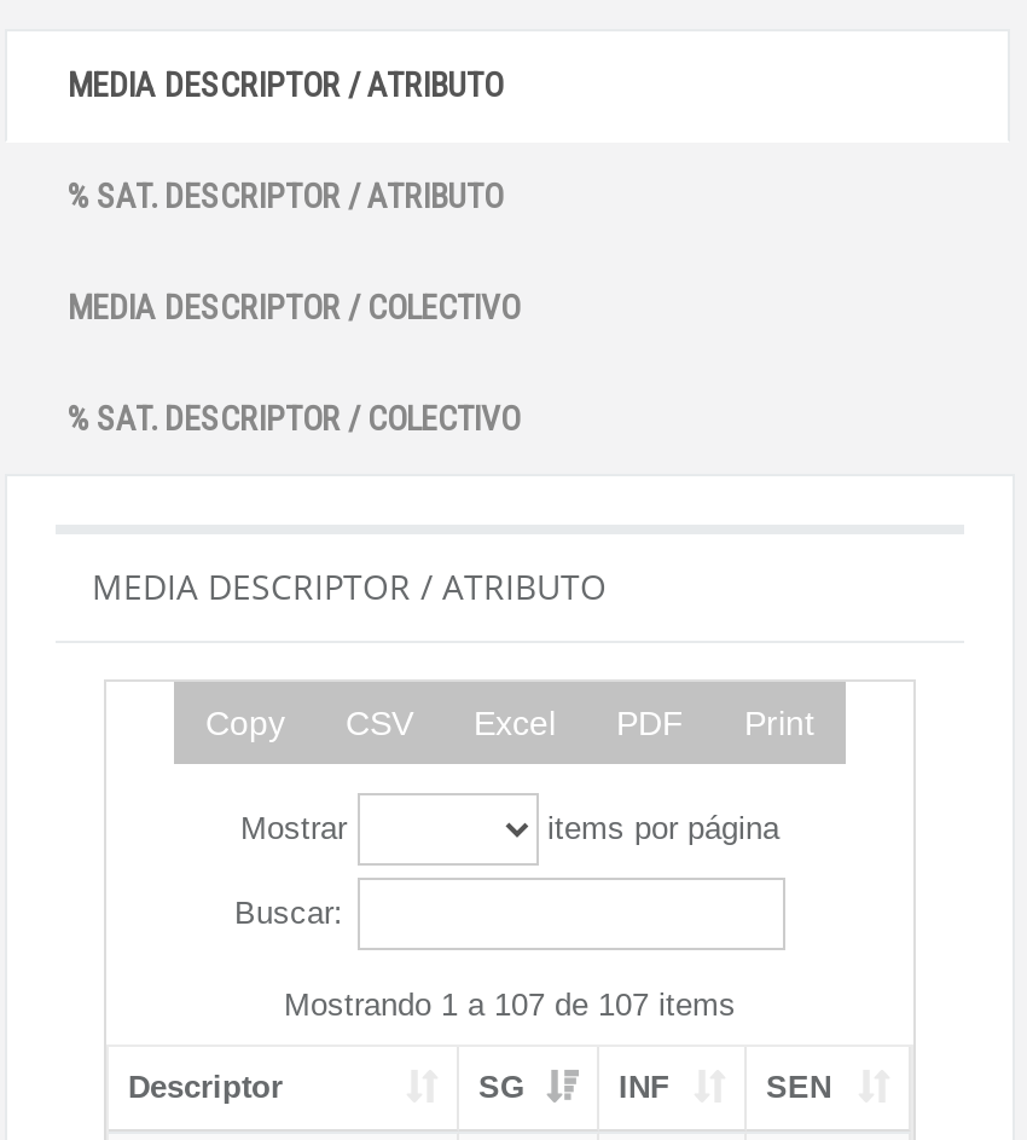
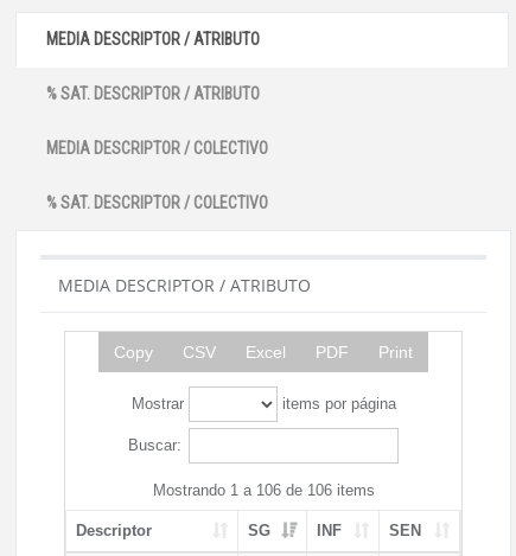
- Mostrando 1 a 107 de 107 items
+ Mostrando 1 a 106 de 106 items
